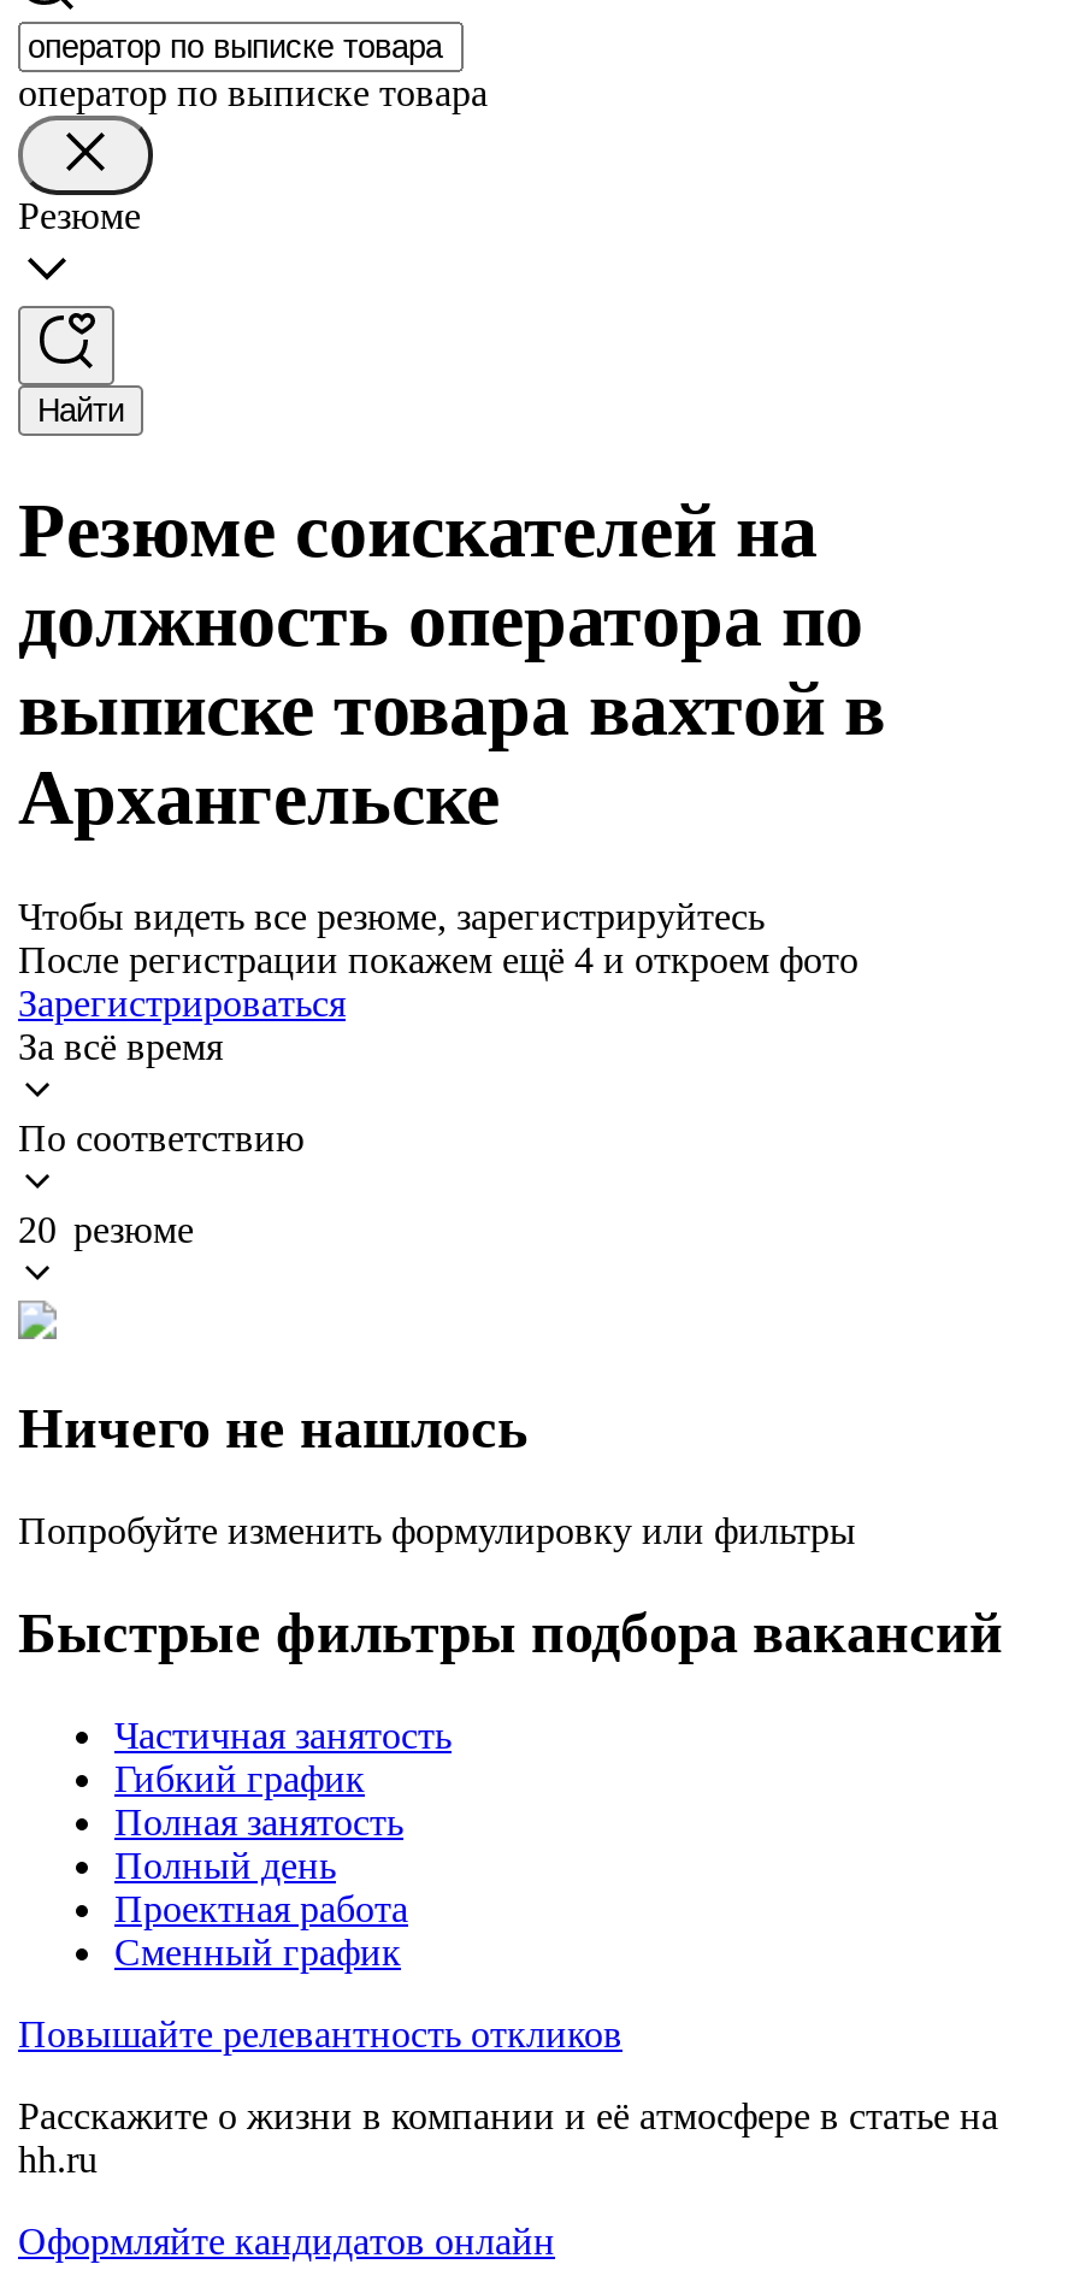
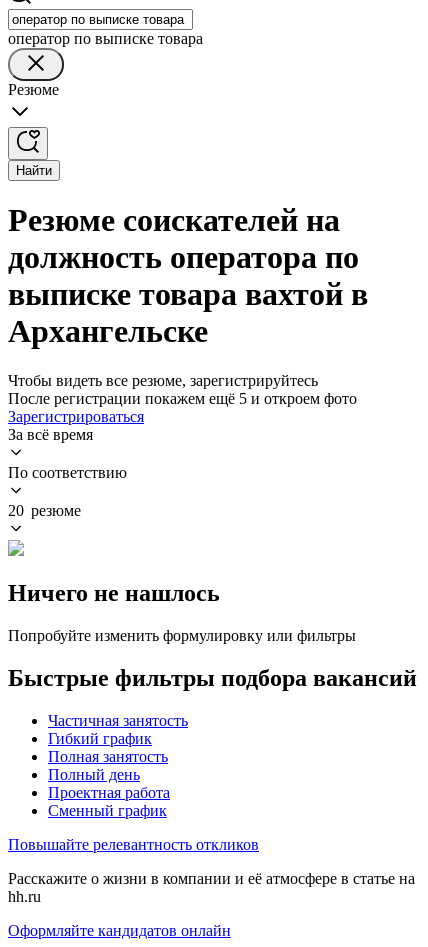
- После регистрации покажем ещё 4 и откроем фото
+ После регистрации покажем ещё 5 и откроем фото
